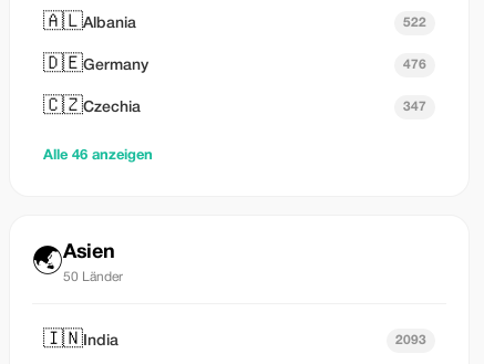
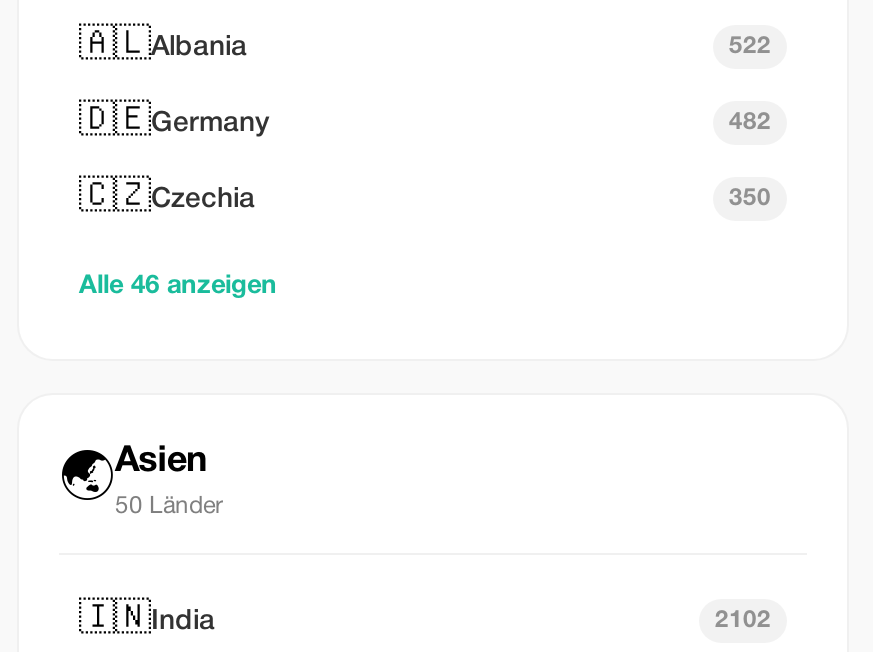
- 476
+ 482

- 347
+ 350

- 2093
+ 2102
